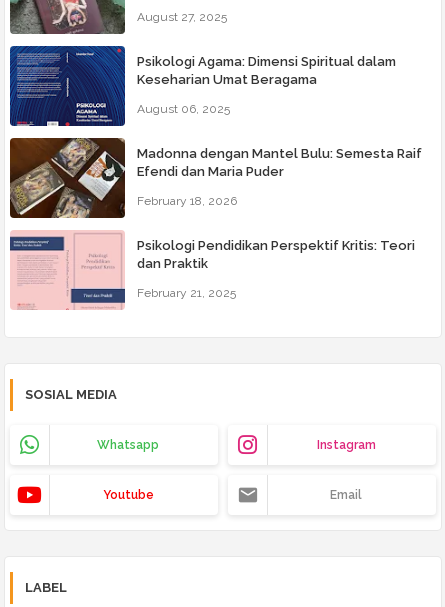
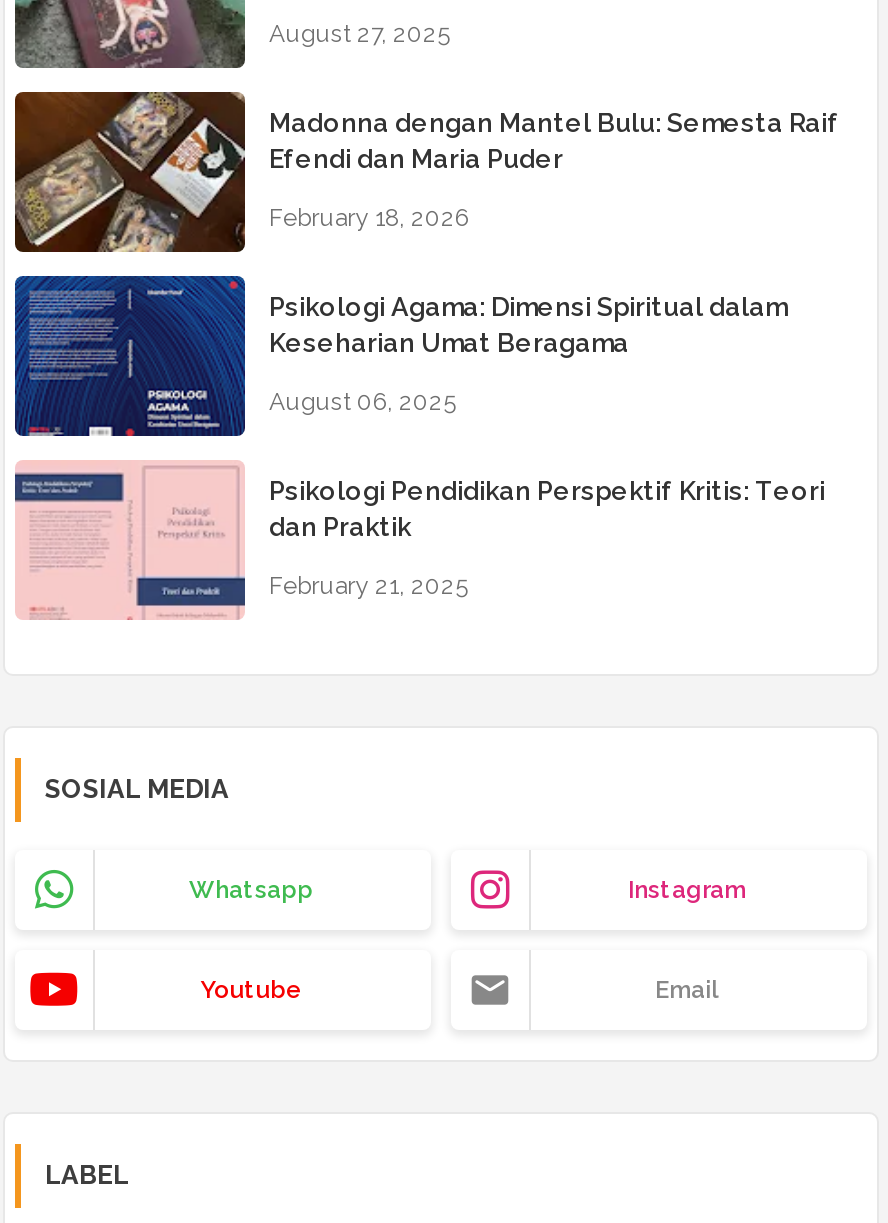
moved down: [image] | Psikologi Agama: Dimensi Spiritual dalam | Keseharian Umat Beragama | August 06, 2025

moved up: [image] | Madonna dengan Mantel Bulu: Semesta Raif | Efendi dan Maria Puder | February 18, 2026
